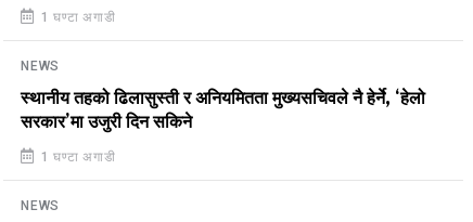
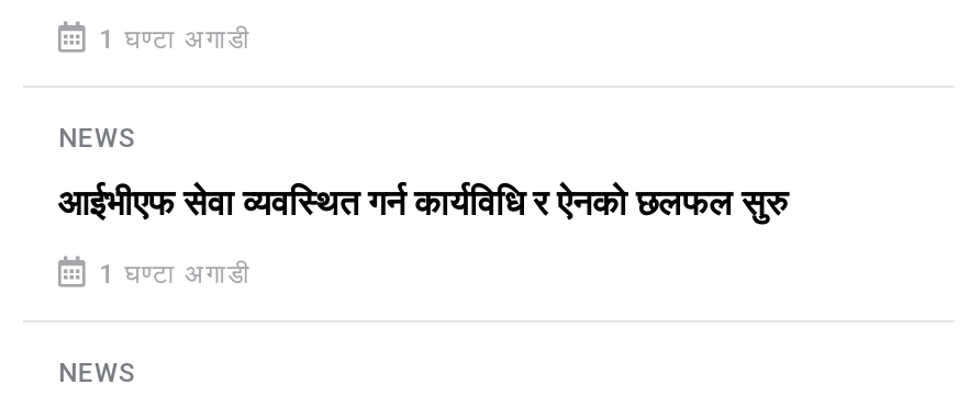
- स्थानीय तहको ढिलासुस्ती र अनियमितता मुख्यसचिवले नै हेर्ने, ‘हेलो
- सरकार’मा उजुरी दिन सकिने
+ आईभीएफ सेवा व्यवस्थित गर्न कार्यविधि र ऐनको छलफल सुरु
